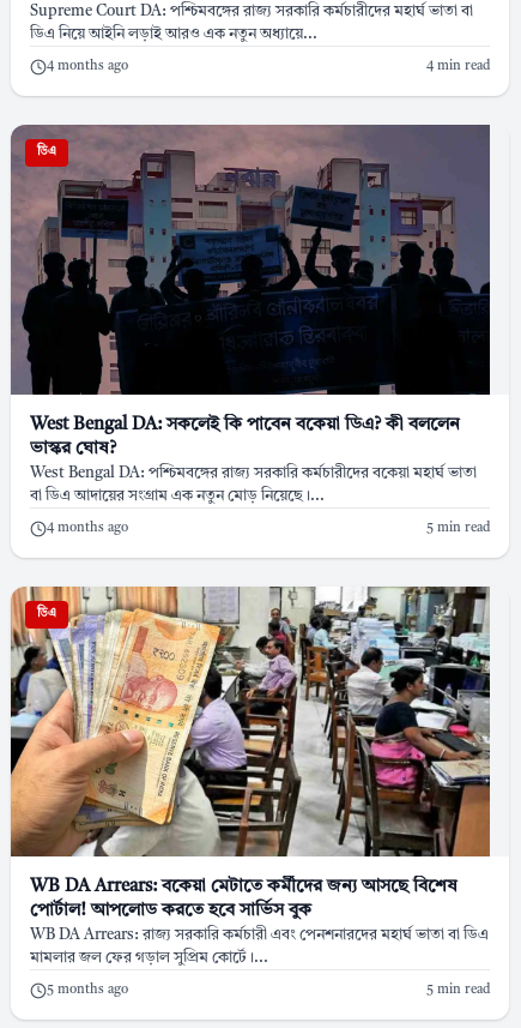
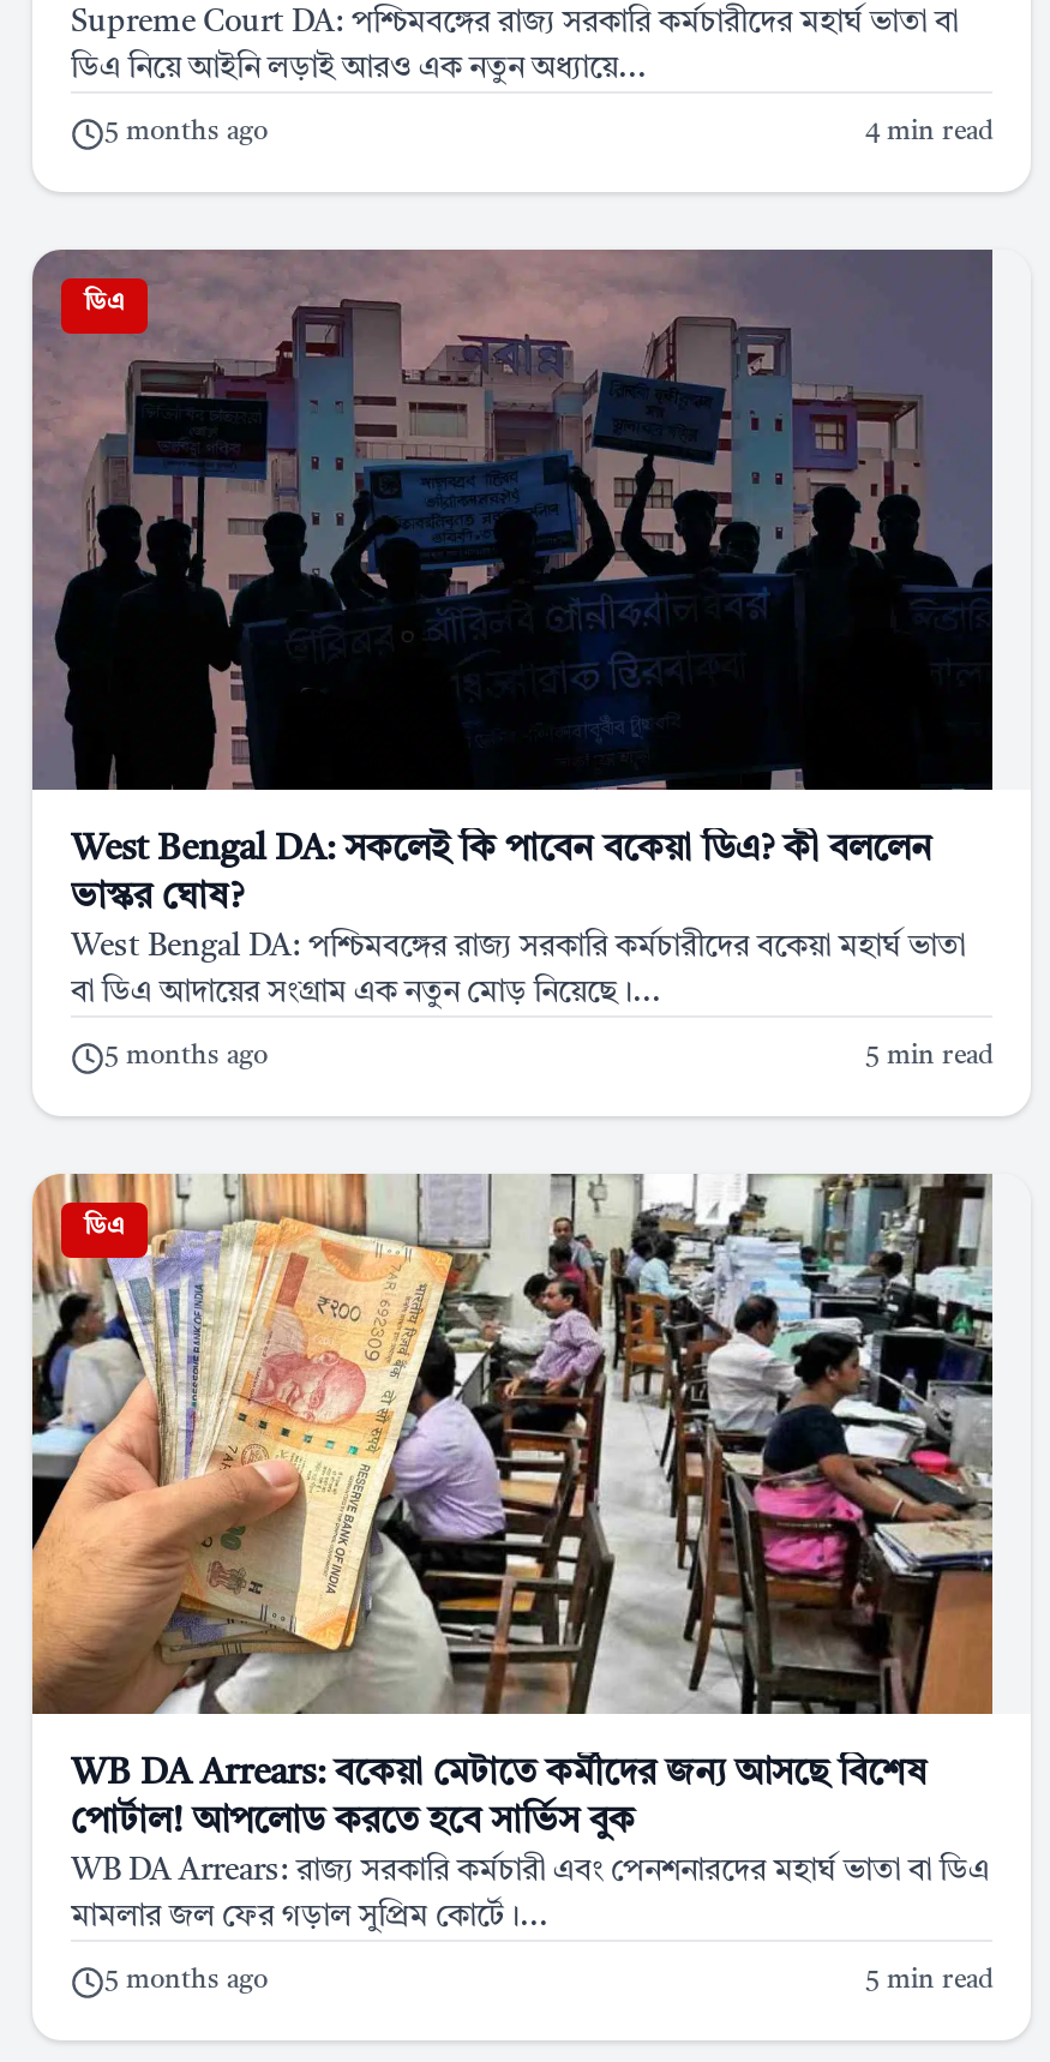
- 4 months ago
+ 5 months ago

- 4 months ago
+ 5 months ago
